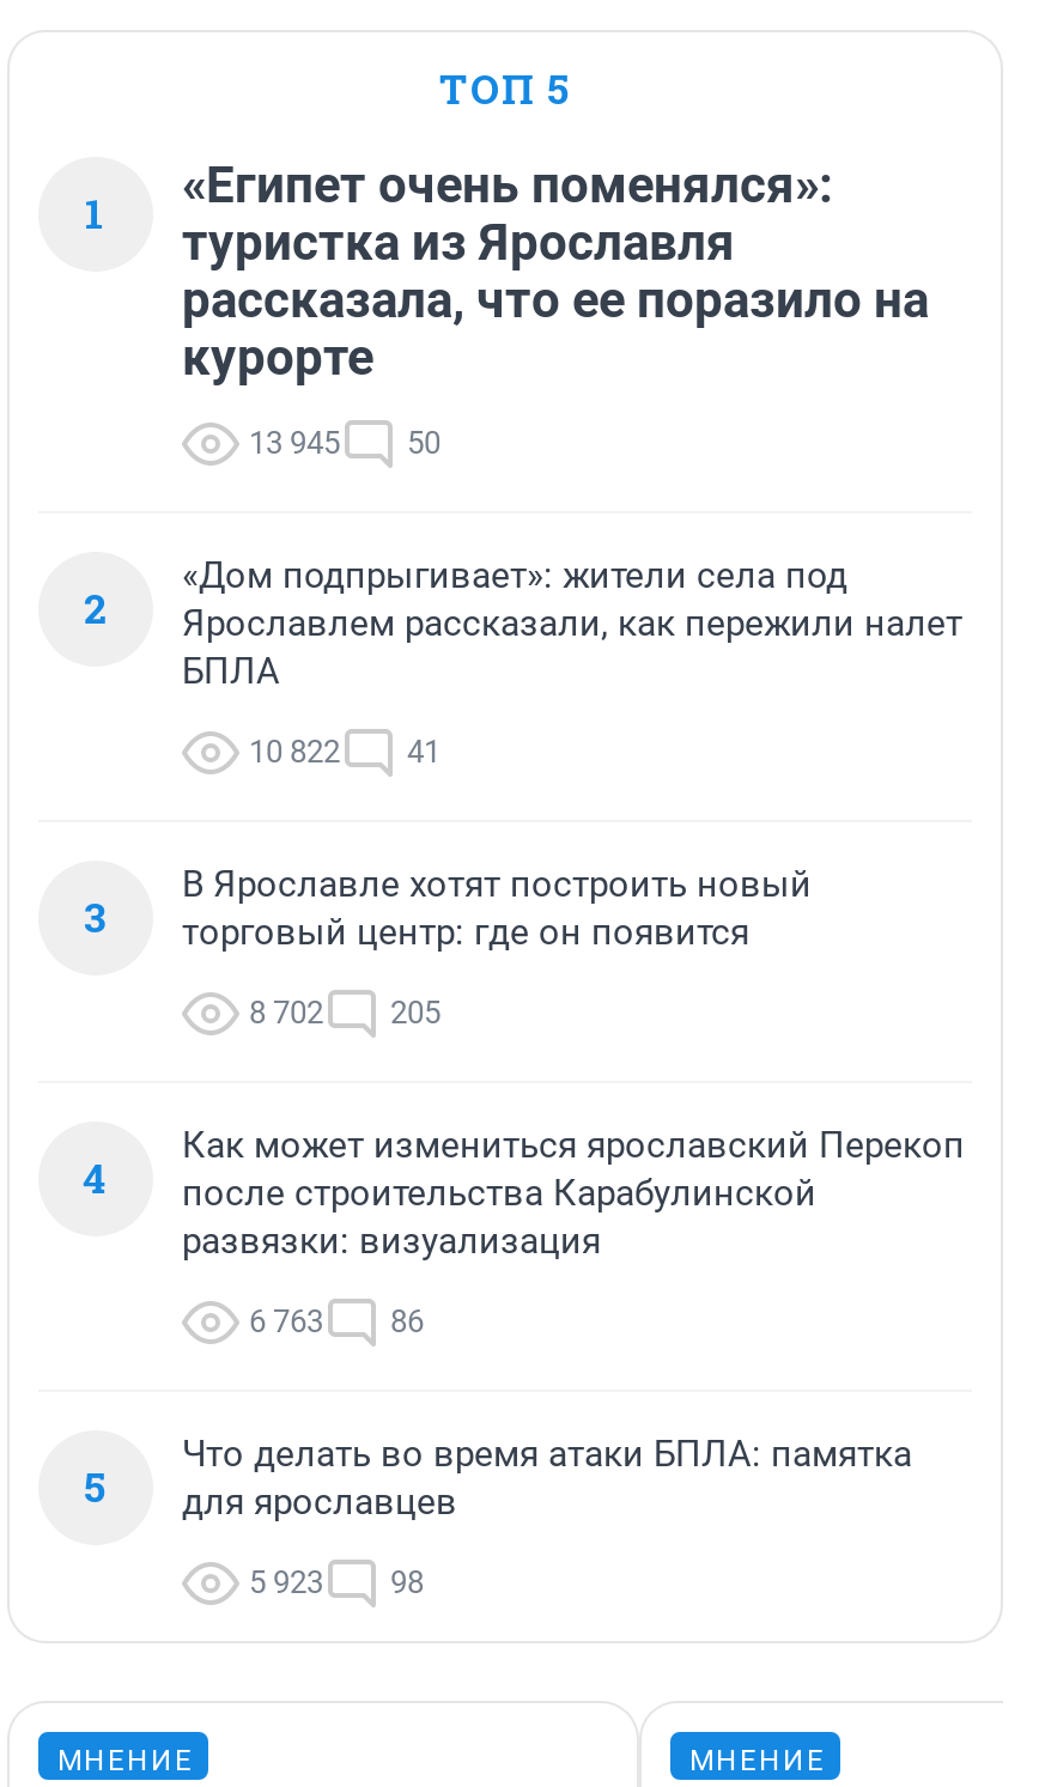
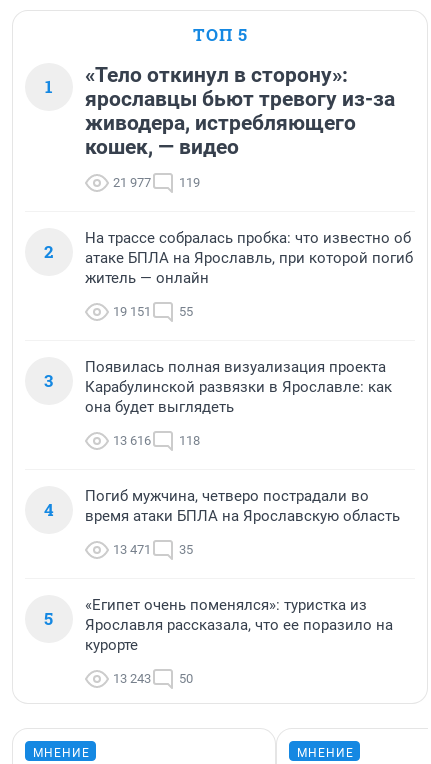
- «Египет очень поменялся»:
- туристка из Ярославля
- рассказала, что ее поразило на
- курорте
+ «Тело откинул в сторону»:
+ ярославцы бьют тревогу из-за
+ живодера, истребляющего
+ кошек, — видео

- 13 945
- 50
+ 21 977
+ 119

- «Дом подпрыгивает»: жители села под
- Ярославлем рассказали, как пережили налет
- БПЛА
+ На трассе собралась пробка: что известно об
+ атаке БПЛА на Ярославль, при которой погиб
+ житель — онлайн

- 10 822
- 41
+ 19 151
+ 55

- В Ярославле хотят построить новый
- торговый центр: где он появится
+ Появилась полная визуализация проекта
+ Карабулинской развязки в Ярославле: как
+ она будет выглядеть

- 8 702
- 205
+ 13 616
+ 118

- Как может измениться ярославский Перекоп
- после строительства Карабулинской
- развязки: визуализация
+ Погиб мужчина, четверо пострадали во
+ время атаки БПЛА на Ярославскую область

- 6 763
- 86
+ 13 471
+ 35

- Что делать во время атаки БПЛА: памятка
- для ярославцев
+ «Египет очень поменялся»: туристка из
+ Ярославля рассказала, что ее поразило на
+ курорте

- 5 923
- 98
+ 13 243
+ 50
